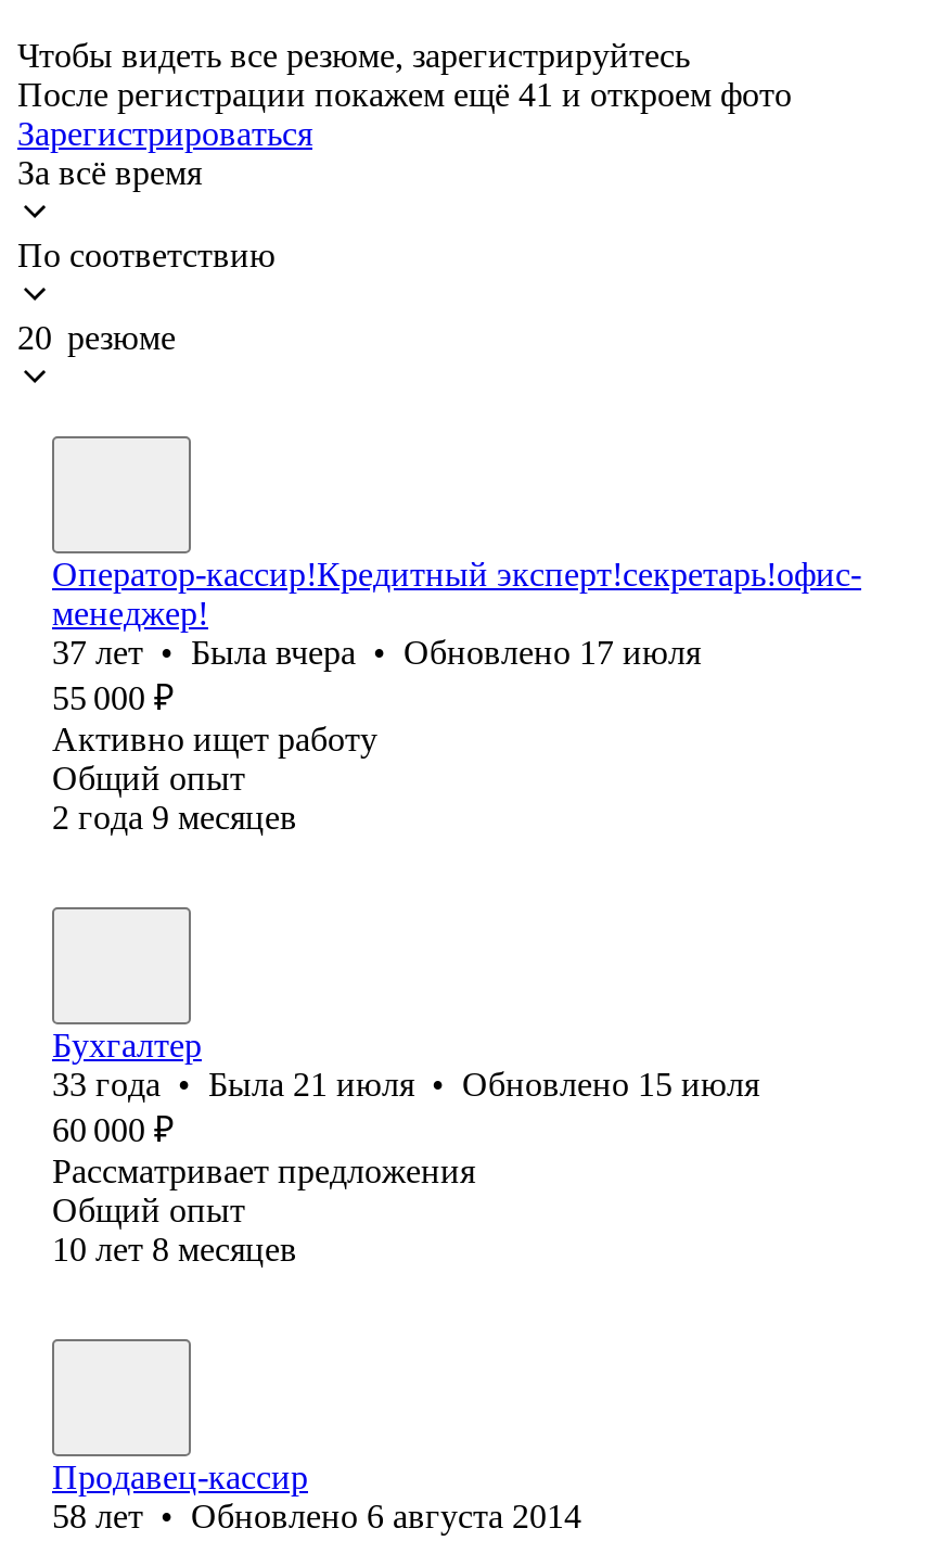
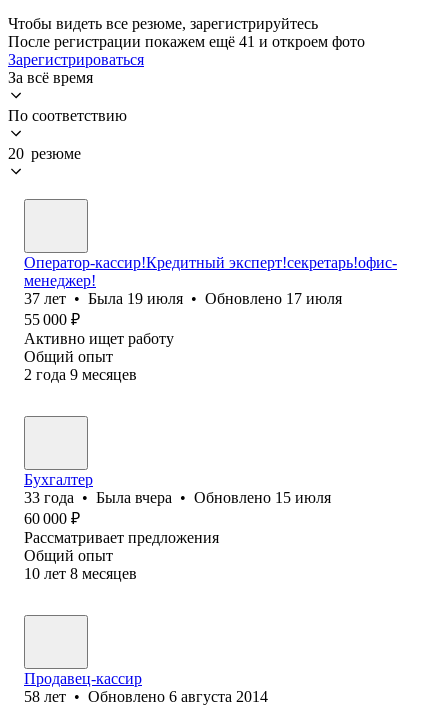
- 37 лет • Была вчера • Обновлено 17 июля
+ 37 лет • Была 19 июля • Обновлено 17 июля

- 33 года • Была 21 июля • Обновлено 15 июля
+ 33 года • Была вчера • Обновлено 15 июля
